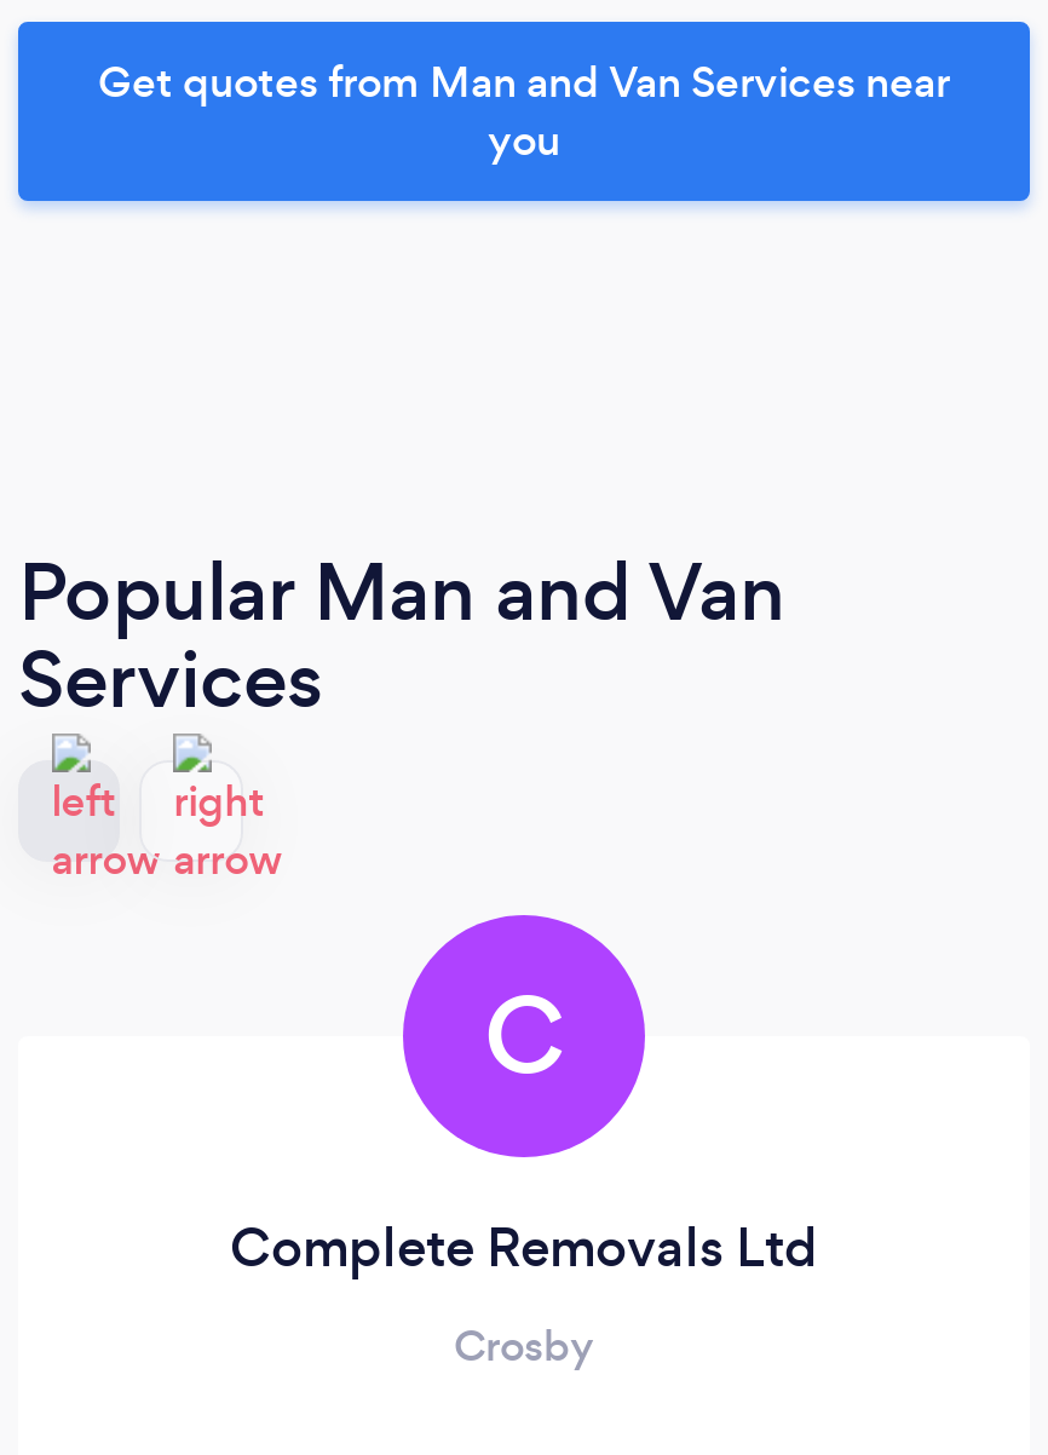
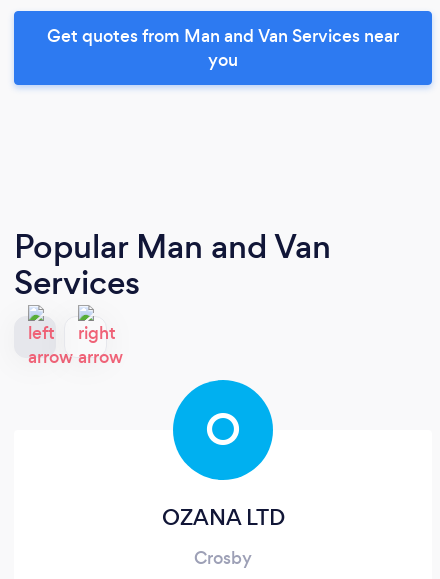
- C
+ O

- Complete Removals Ltd
+ OZANA LTD
